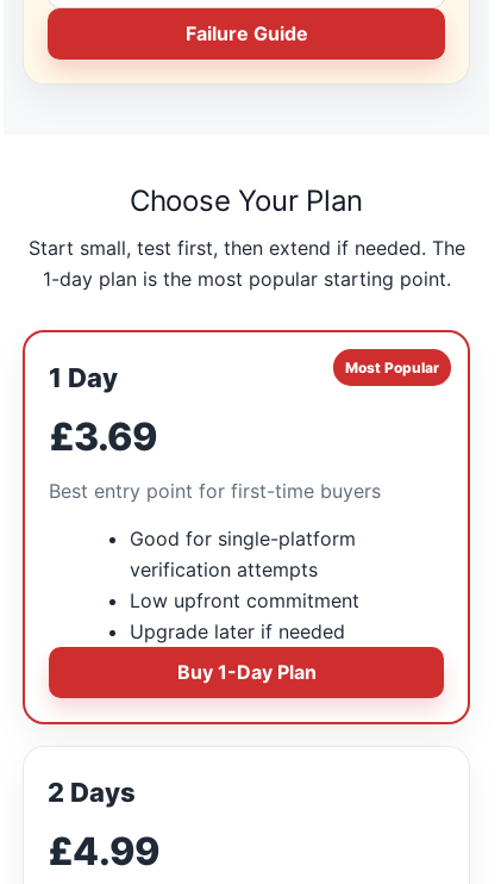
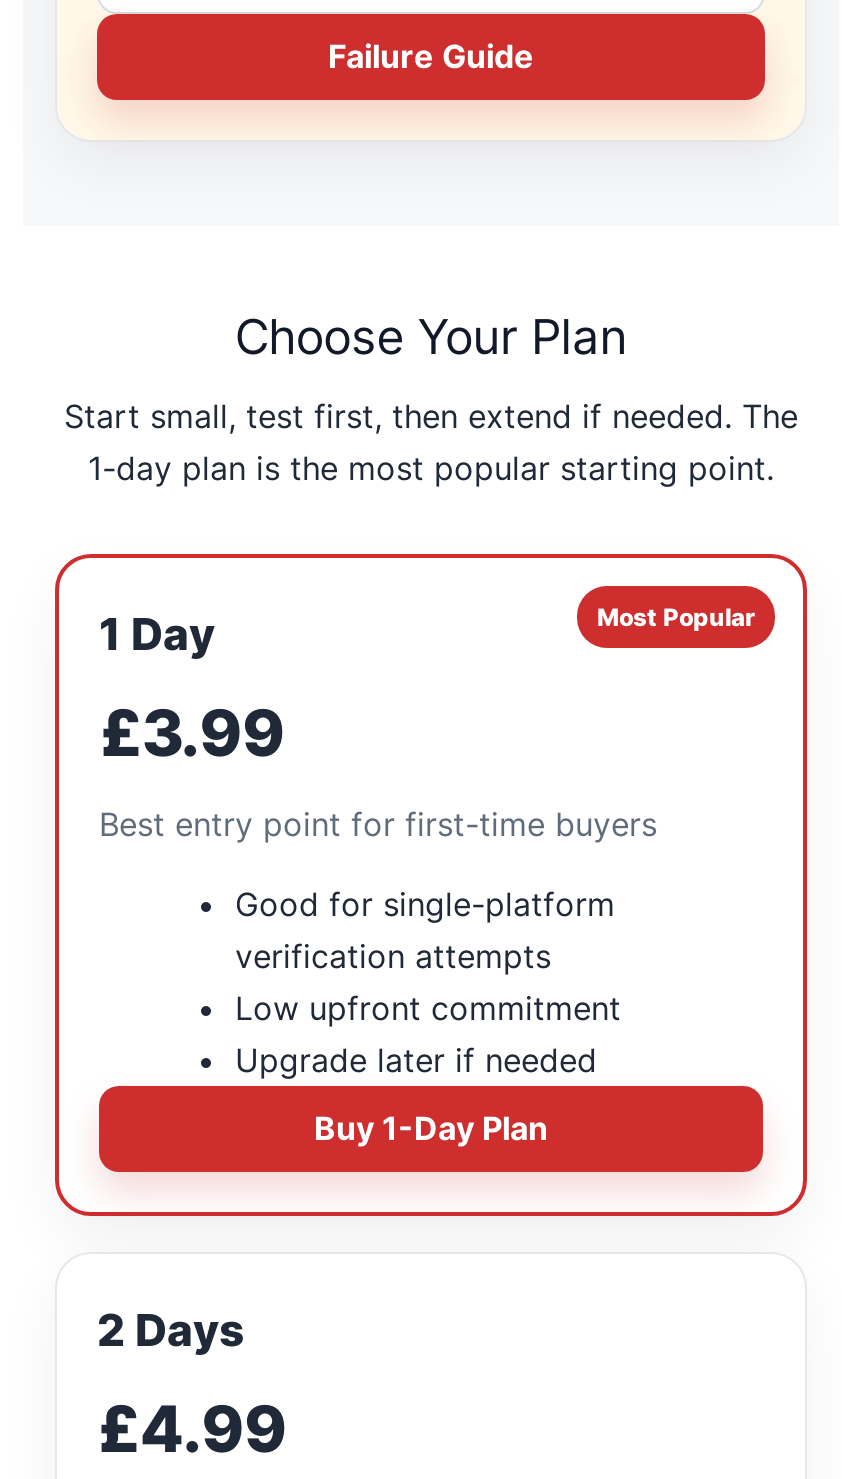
- £3.69
+ £3.99
